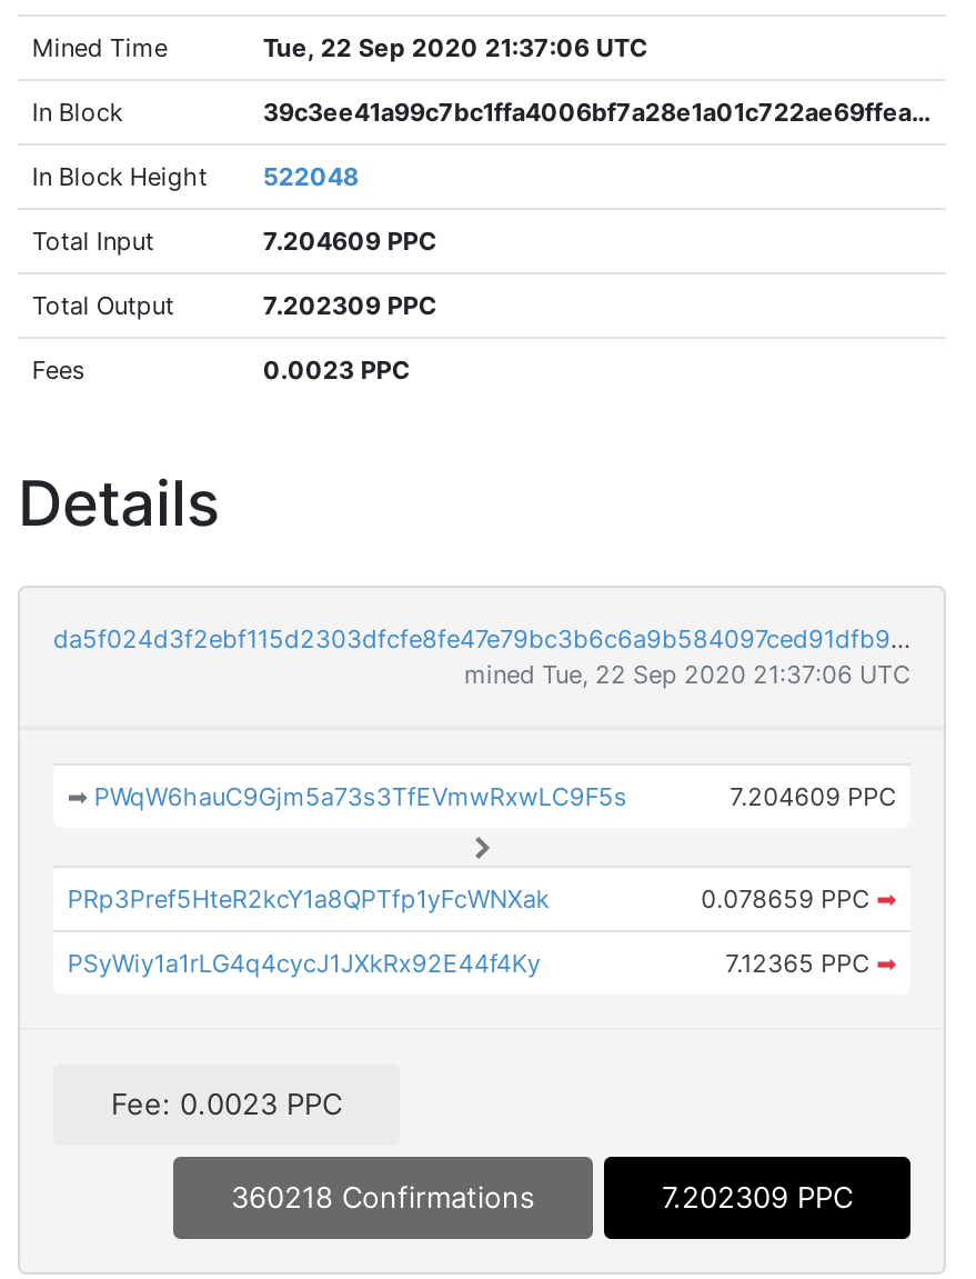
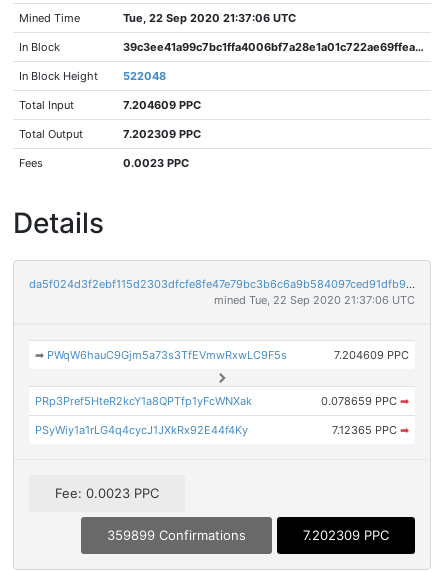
- 360218 Confirmations
+ 359899 Confirmations
